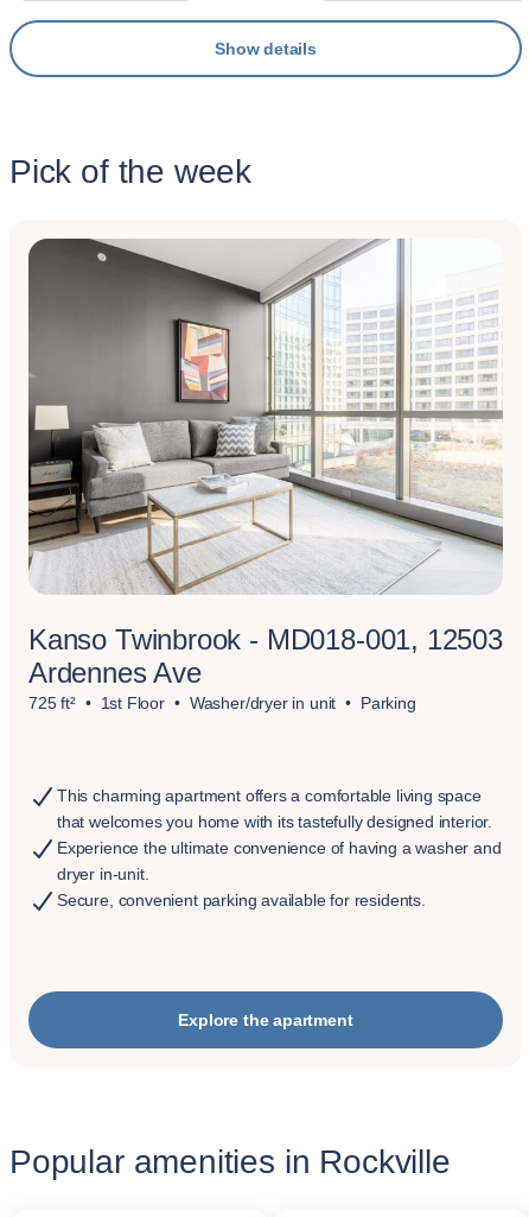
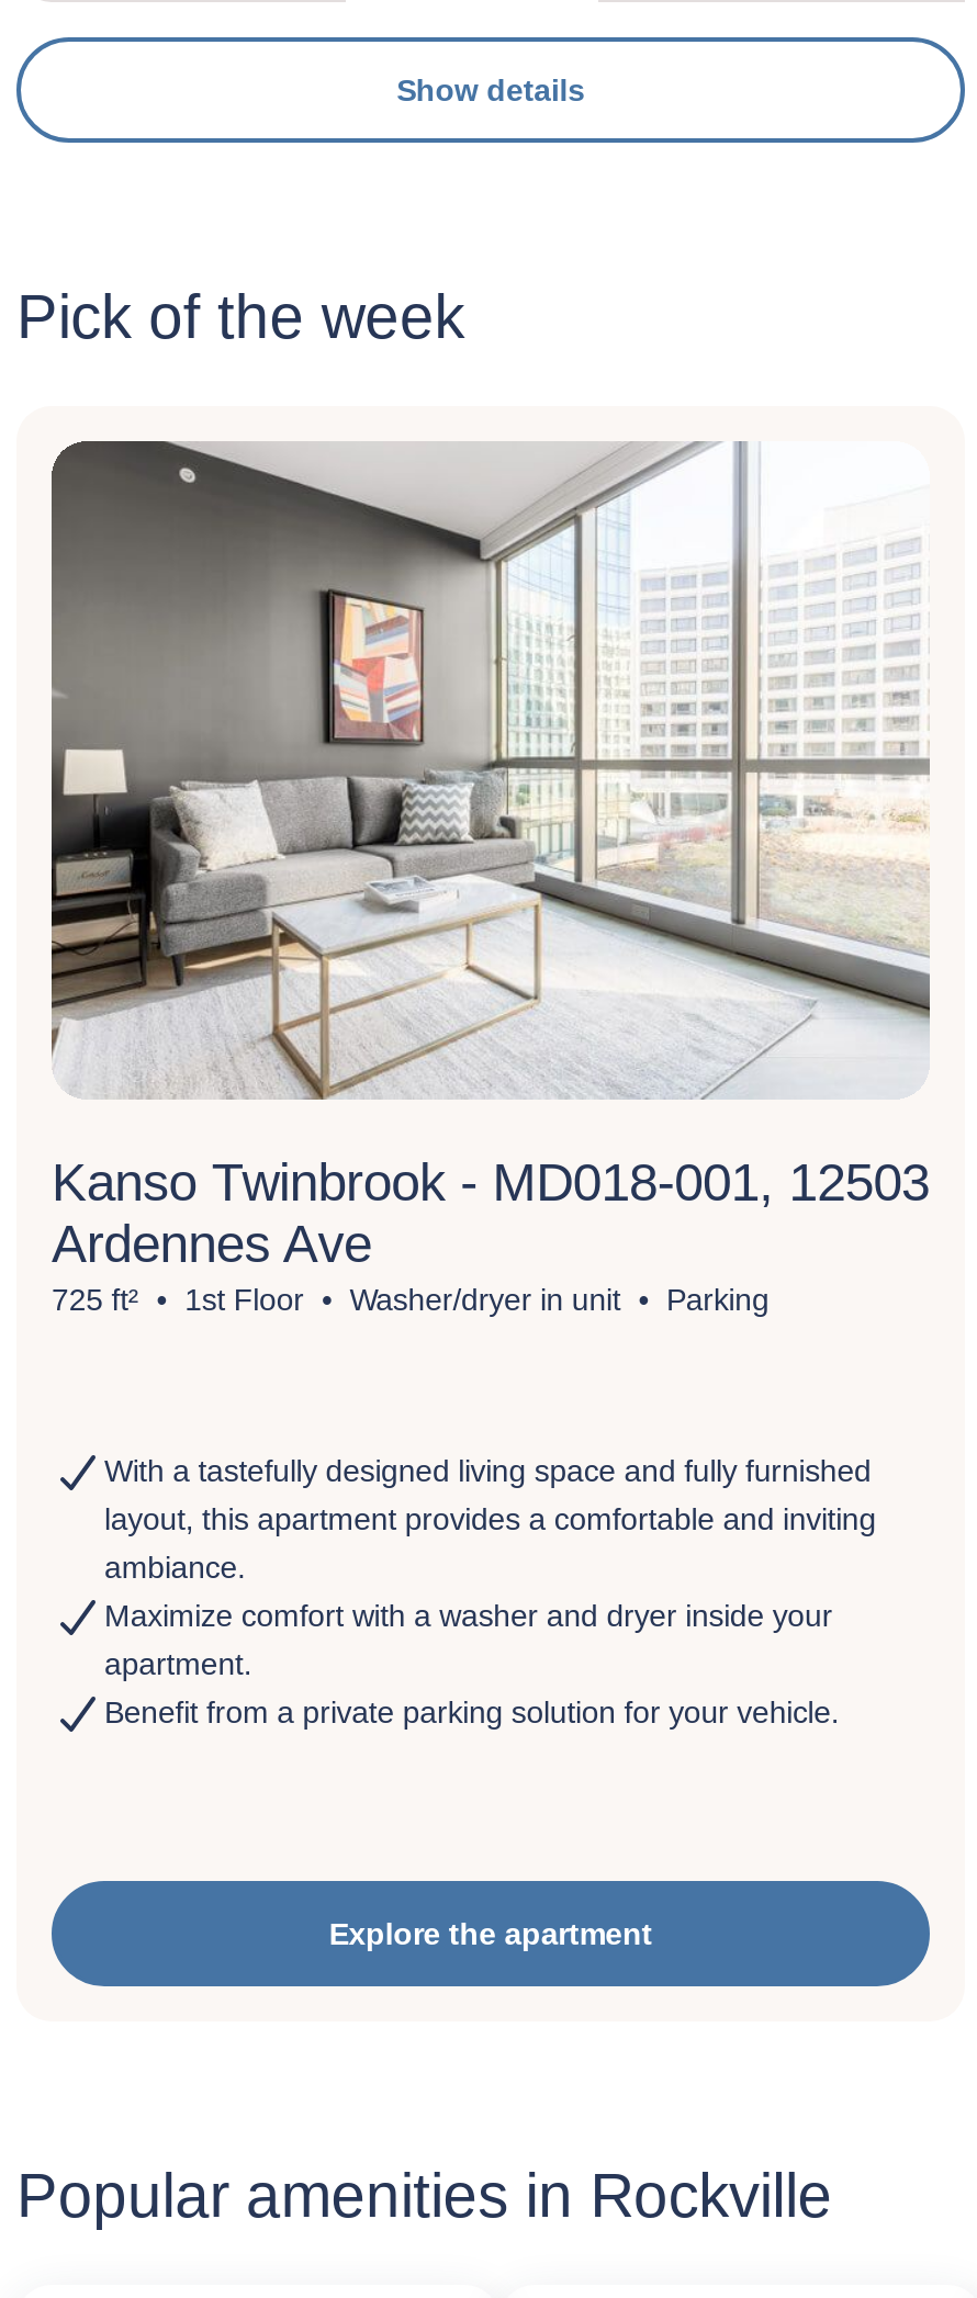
- This charming apartment offers a comfortable living space
- that welcomes you home with its tastefully designed interior.
- Experience the ultimate convenience of having a washer and
- dryer in-unit.
- Secure, convenient parking available for residents.
+ With a tastefully designed living space and fully furnished
+ layout, this apartment provides a comfortable and inviting
+ ambiance.
+ Maximize comfort with a washer and dryer inside your
+ apartment.
+ Benefit from a private parking solution for your vehicle.
